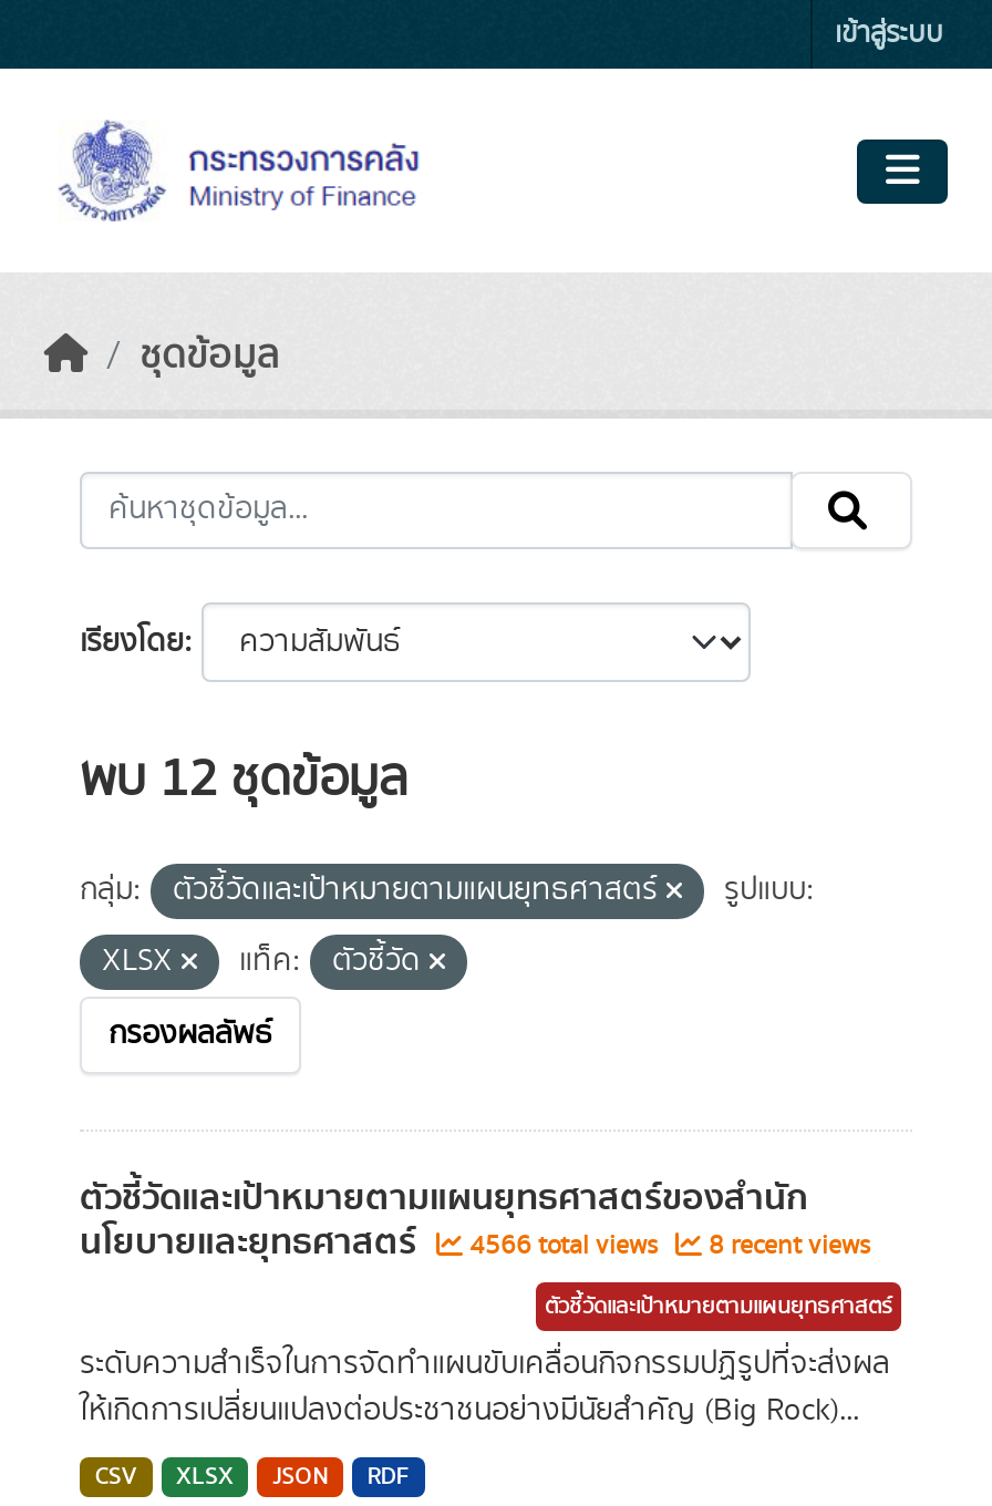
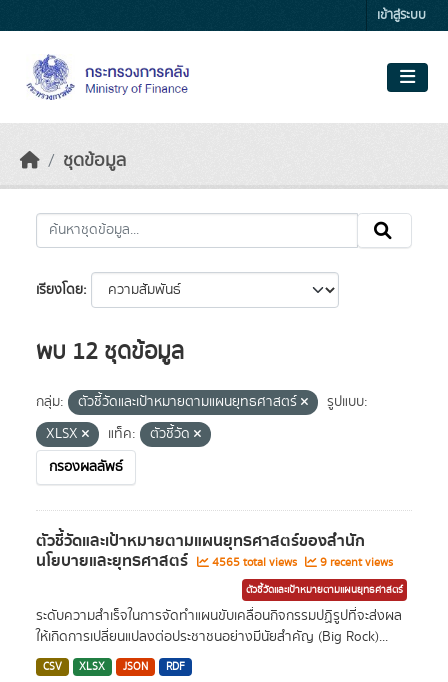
- 4566 total views
+ 4565 total views

- 8 recent views
+ 9 recent views
